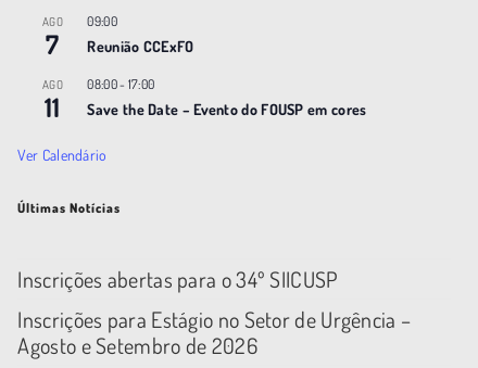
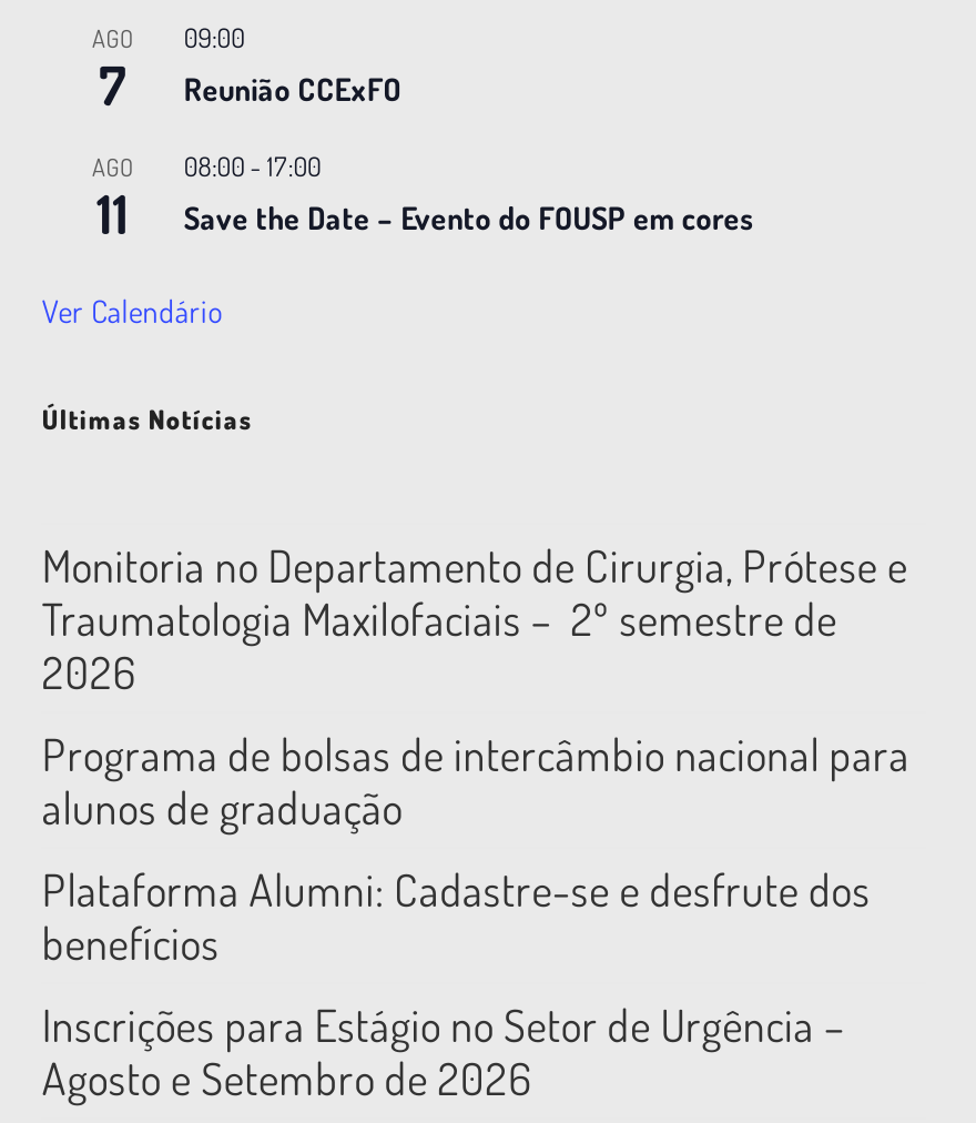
- Inscrições abertas para o 34º SIICUSP
+ Monitoria no Departamento de Cirurgia, Prótese e
+ Traumatologia Maxilofaciais – 2º semestre de
+ 2026
+ Programa de bolsas de intercâmbio nacional para
+ alunos de graduação
+ Plataforma Alumni: Cadastre-se e desfrute dos
+ benefícios
